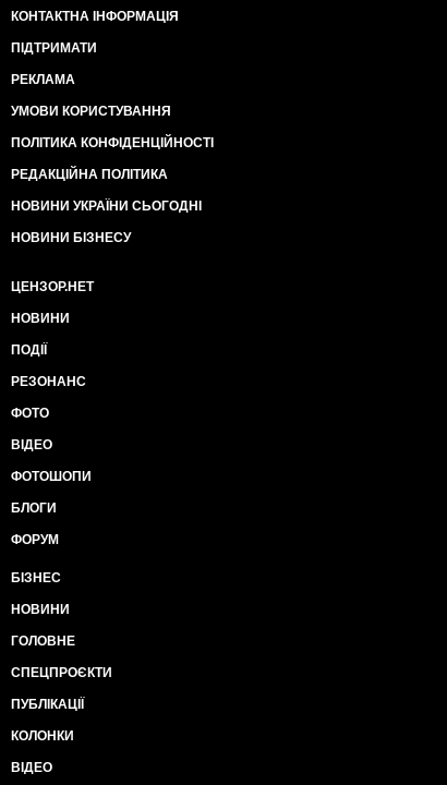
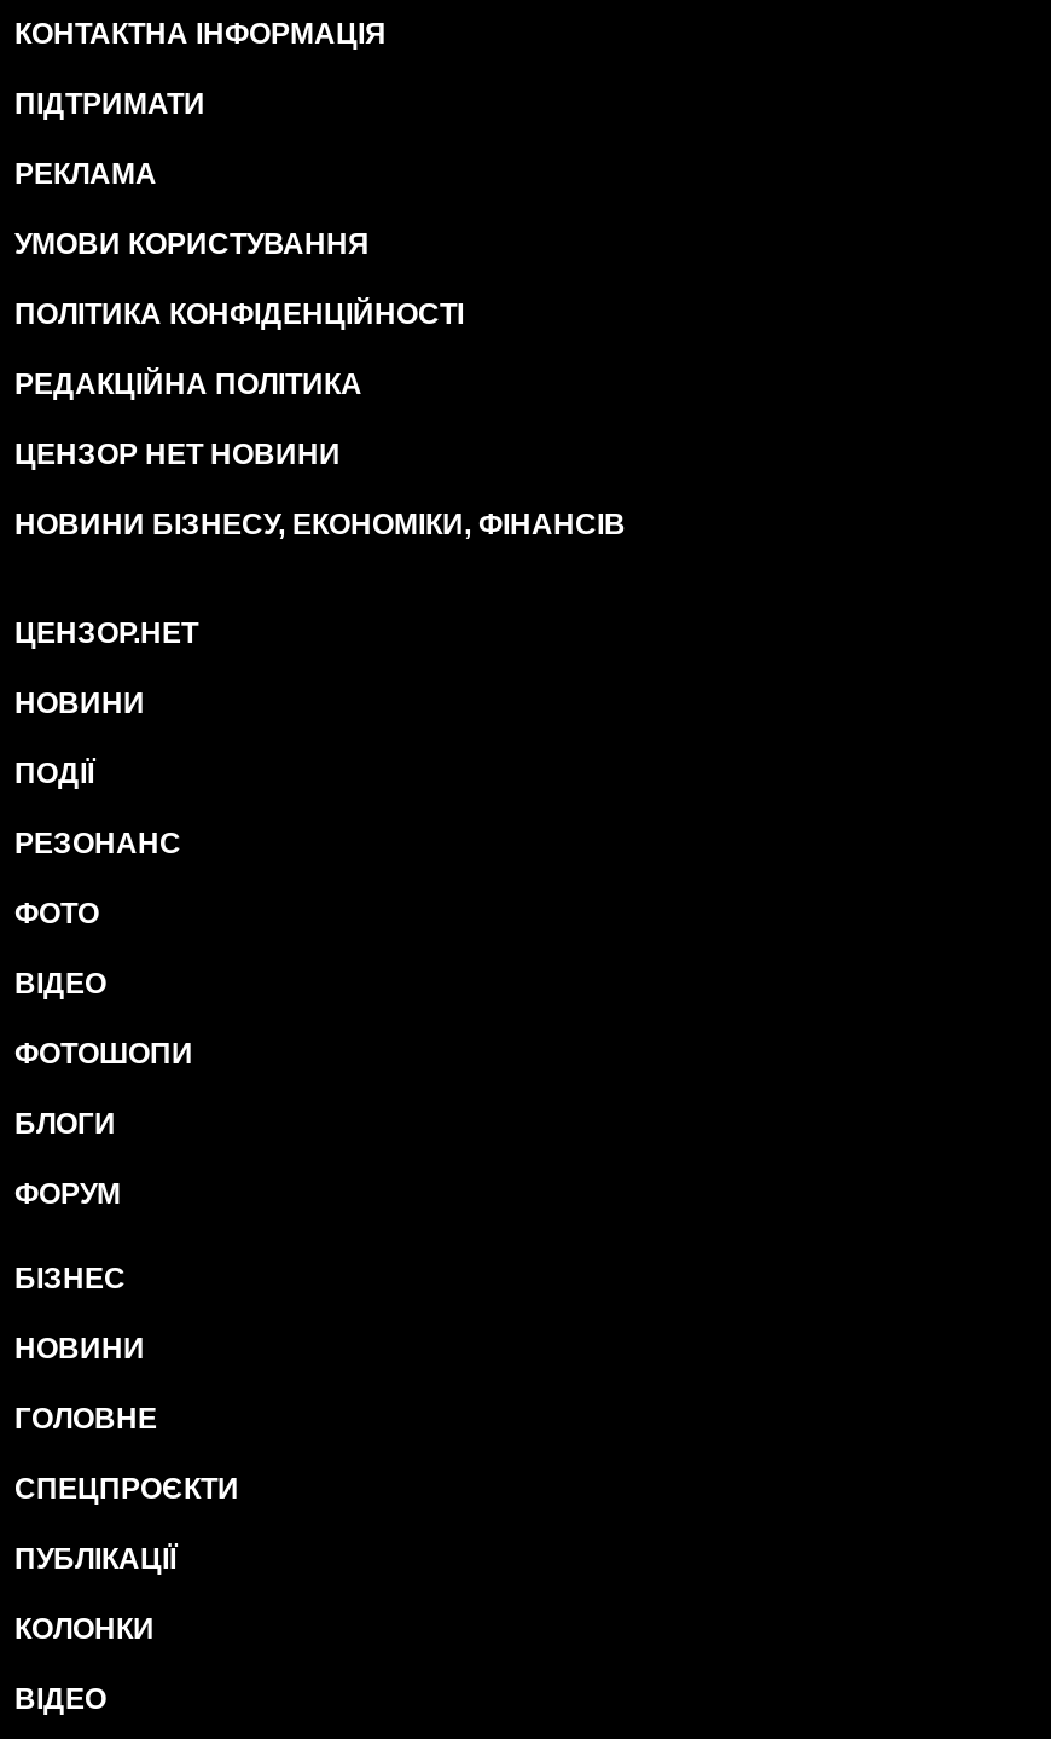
- НОВИНИ УКРАЇНИ СЬОГОДНІ
+ ЦЕНЗОР НЕТ НОВИНИ

- НОВИНИ БІЗНЕСУ
+ НОВИНИ БІЗНЕСУ, ЕКОНОМІКИ, ФІНАНСІВ
